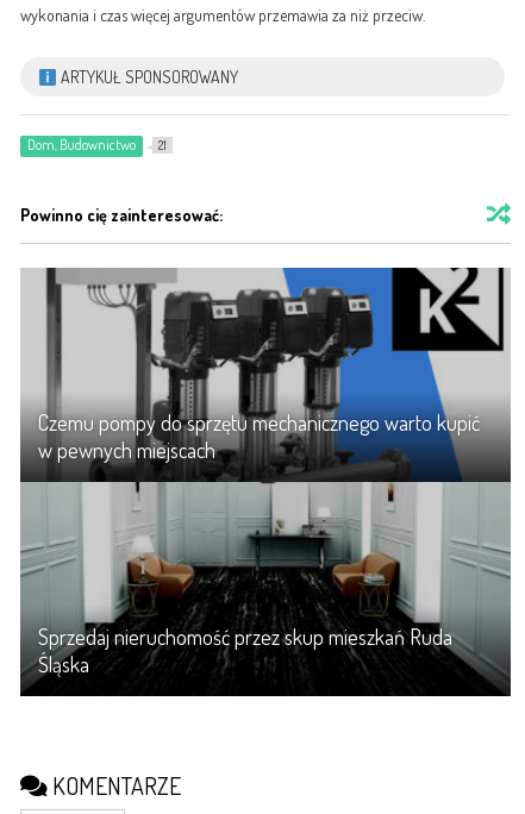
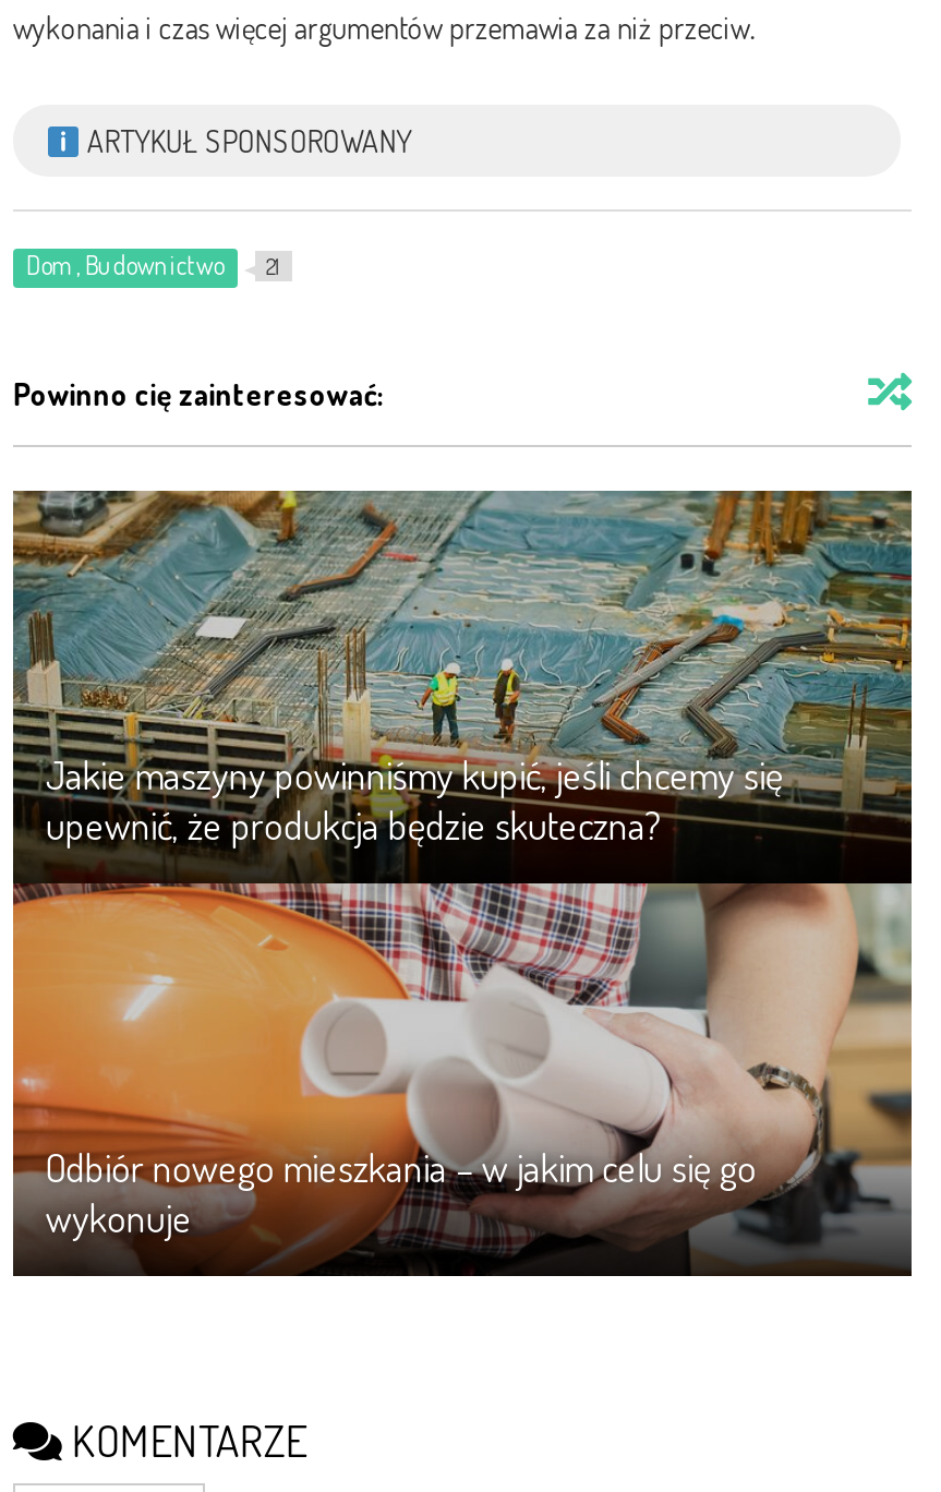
- [image]
- Czemu pompy do sprzętu mechanicznego warto kupić
- w pewnych miejscach
+ [image]
+ Jakie maszyny powinniśmy kupić, jeśli chcemy się
+ upewnić, że produkcja będzie skuteczna?

- Sprzedaj nieruchomość przez skup mieszkań Ruda
- Śląska
+ Odbiór nowego mieszkania – w jakim celu się go
+ wykonuje
